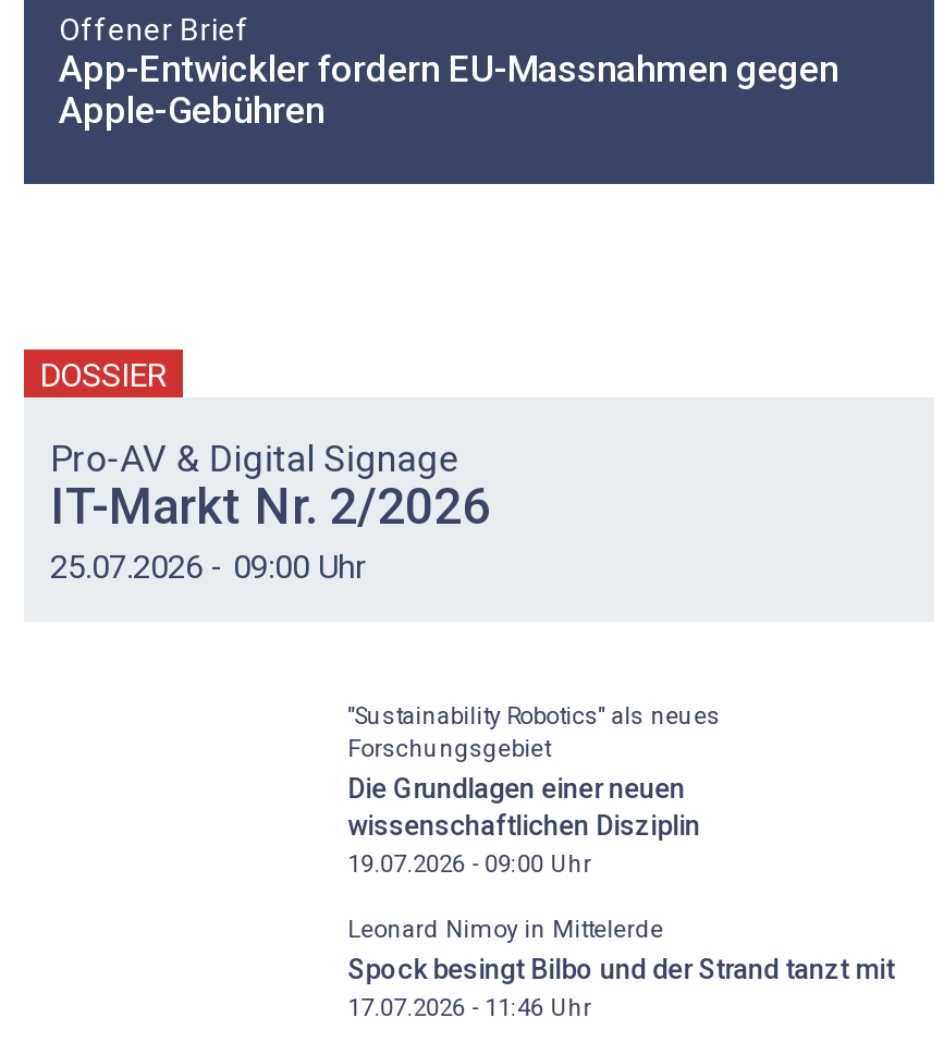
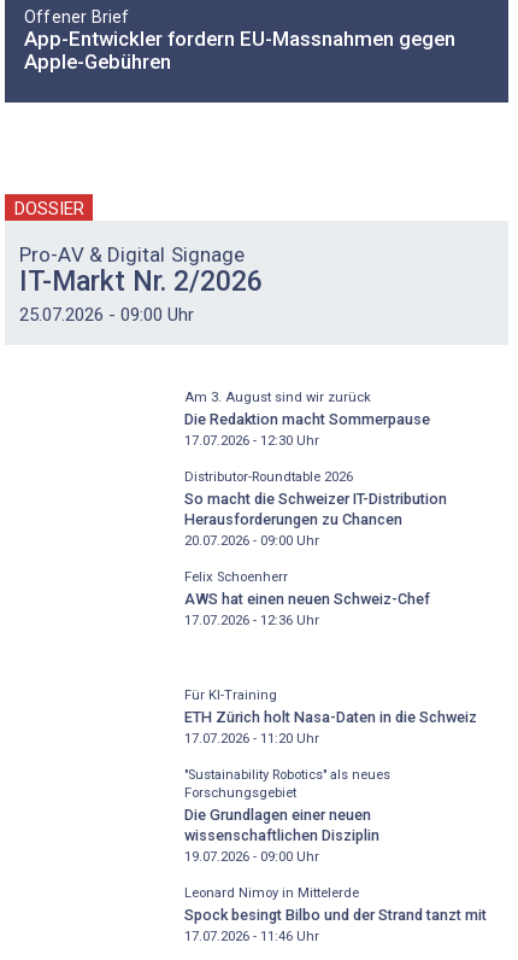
+ Am 3. August sind wir zurück
+ Die Redaktion macht Sommerpause
+ 17.07.2026 - 12:30 Uhr
+ Distributor-Roundtable 2026
+ So macht die Schweizer IT-Distribution
+ Herausforderungen zu Chancen
+ 20.07.2026 - 09:00 Uhr
+ Felix Schoenherr
+ AWS hat einen neuen Schweiz-Chef
+ 17.07.2026 - 12:36 Uhr

+ Für KI-Training
+ ETH Zürich holt Nasa-Daten in die Schweiz
+ 17.07.2026 - 11:20 Uhr
